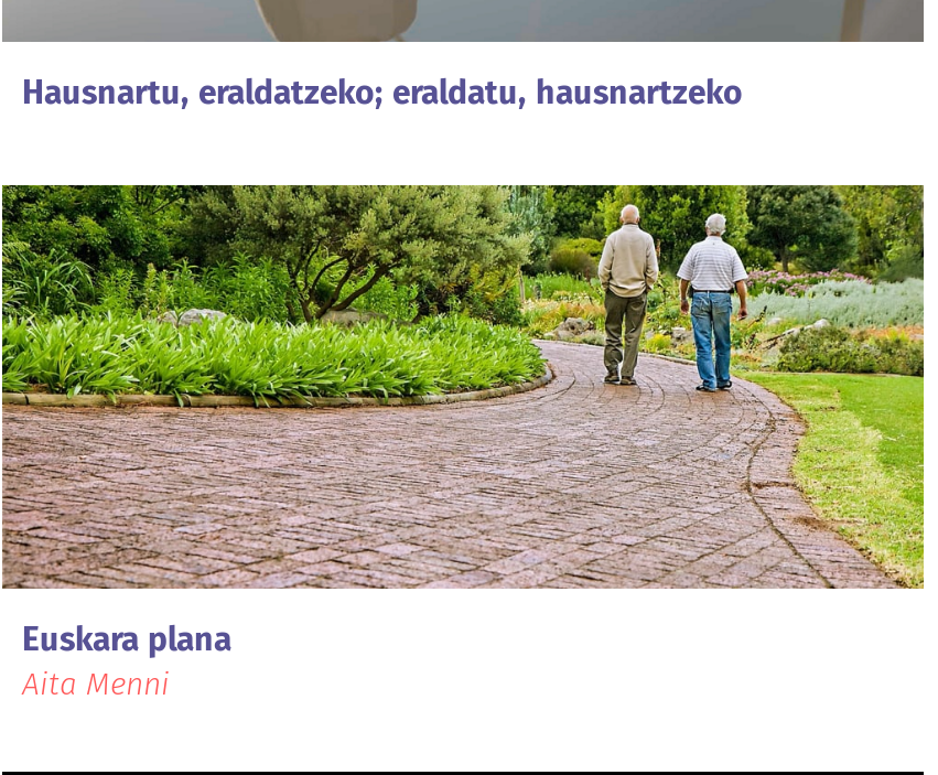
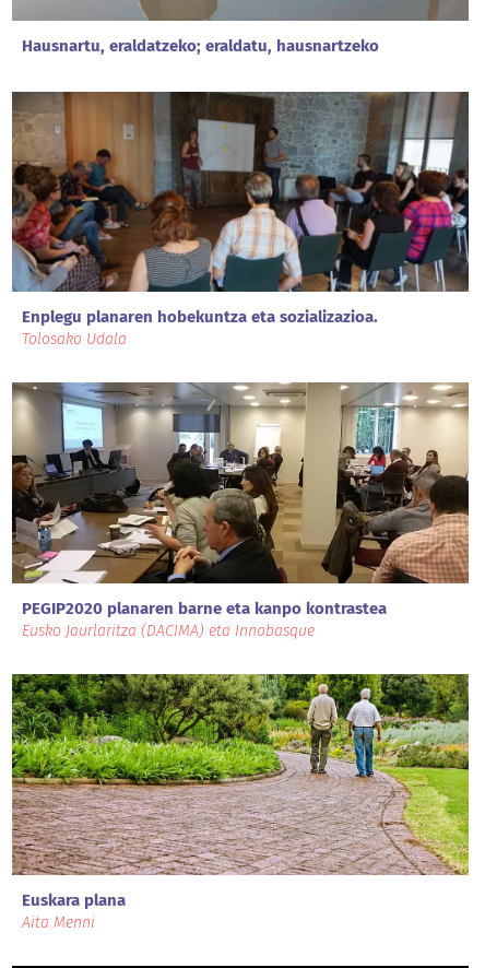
+ [image]
+ Enplegu planaren hobekuntza eta sozializazioa.
+ Tolosako Udala

+ [image]
+ PEGIP2020 planaren barne eta kanpo kontrastea
+ Eusko Jaurlaritza (DACIMA) eta Innobasque
